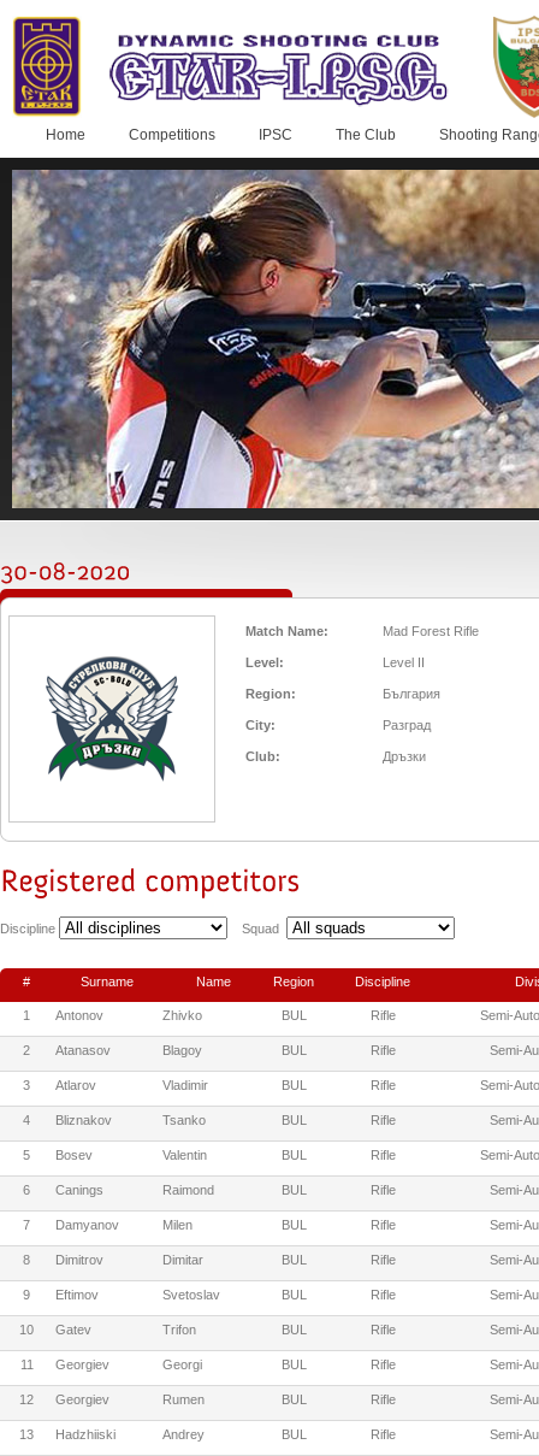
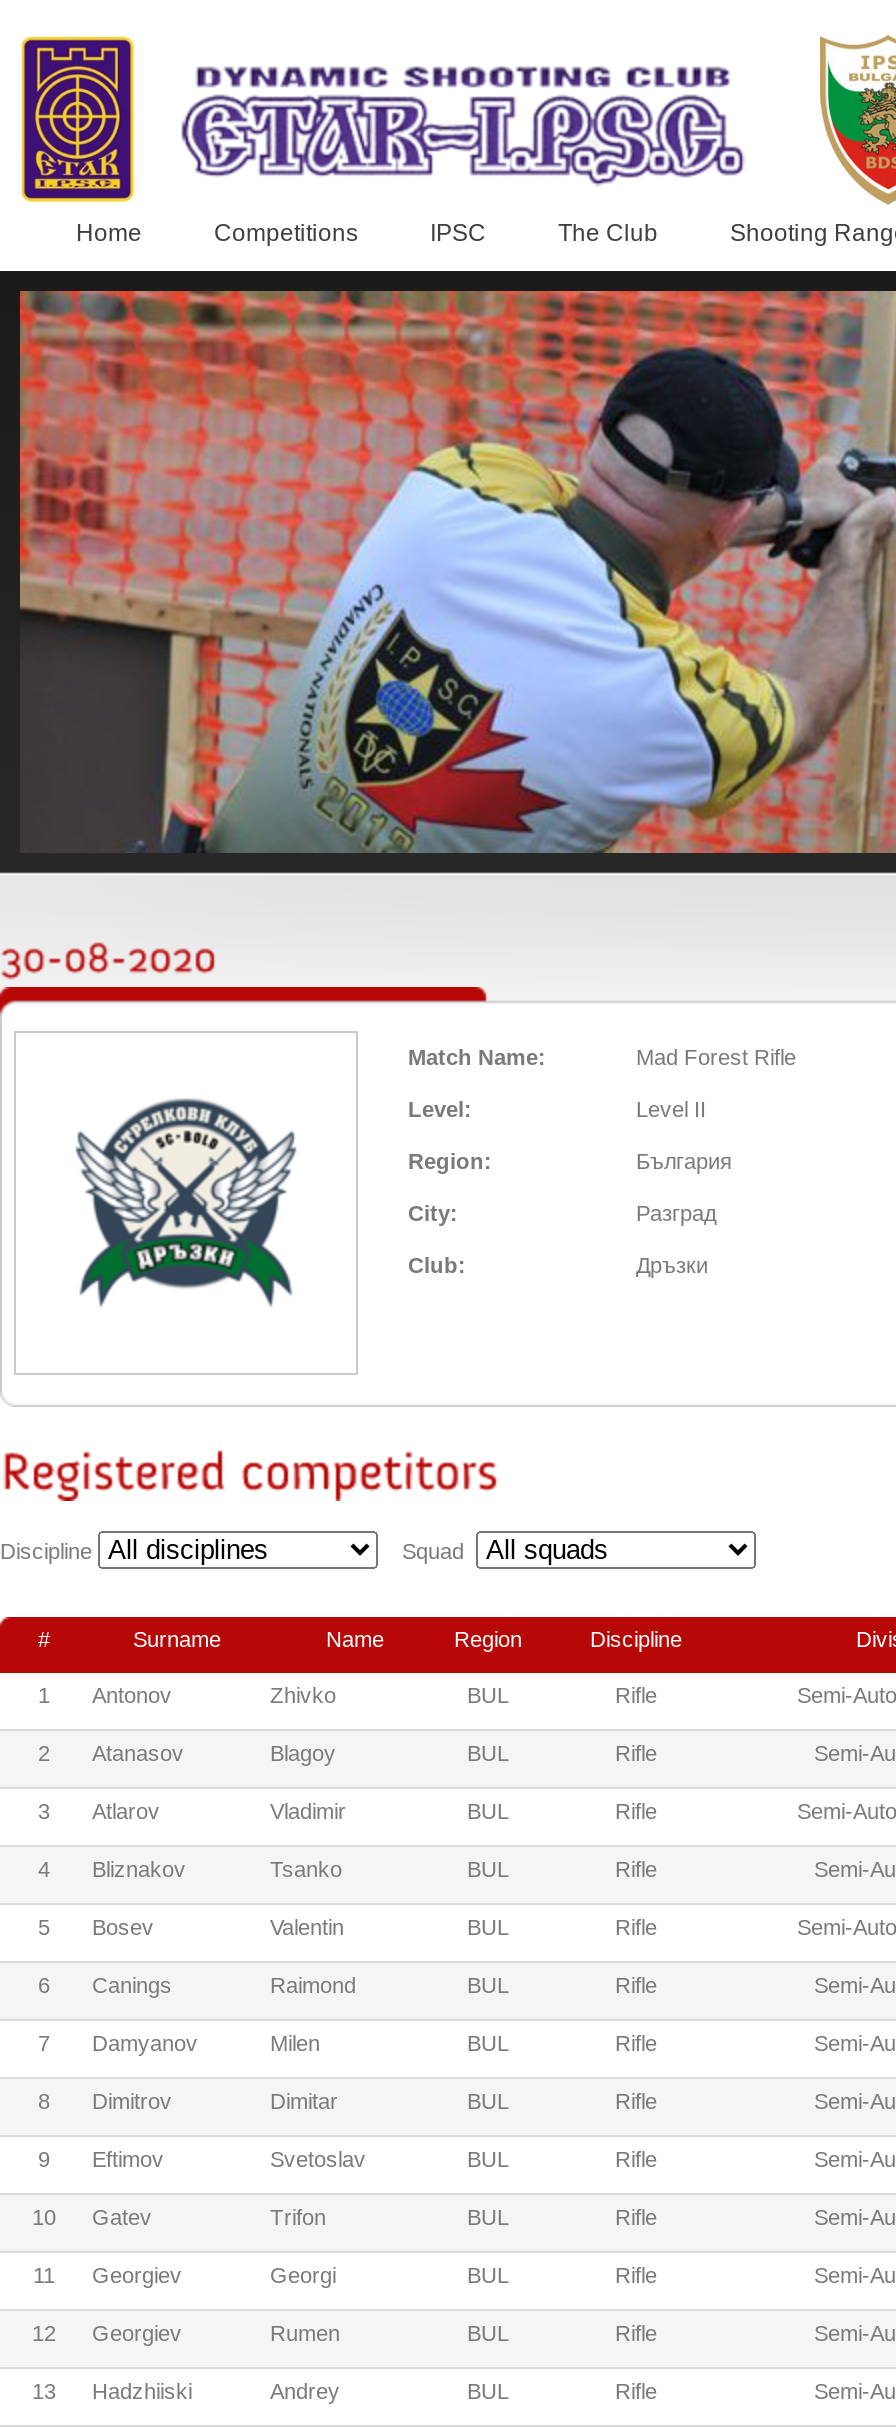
- [image]
+ [image]
